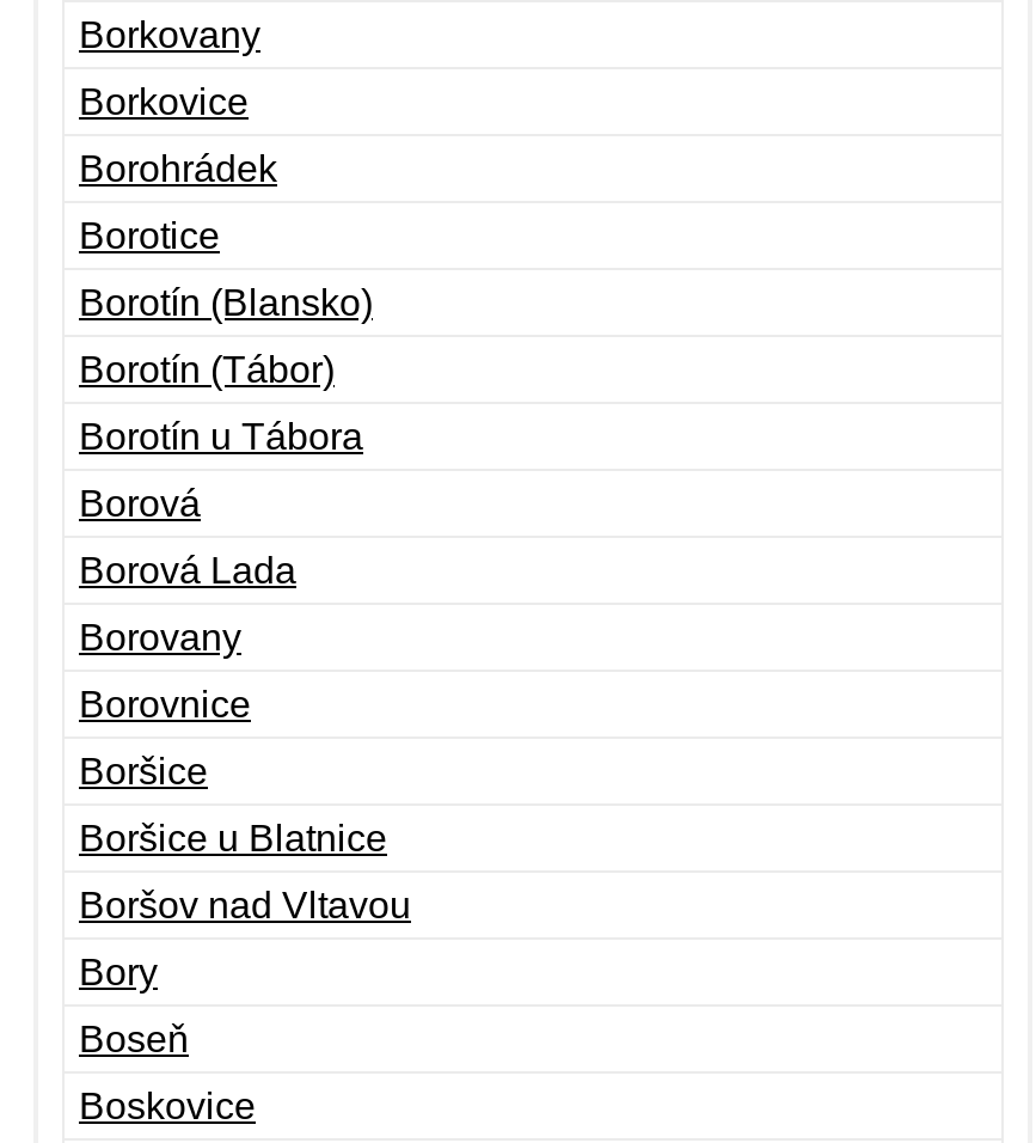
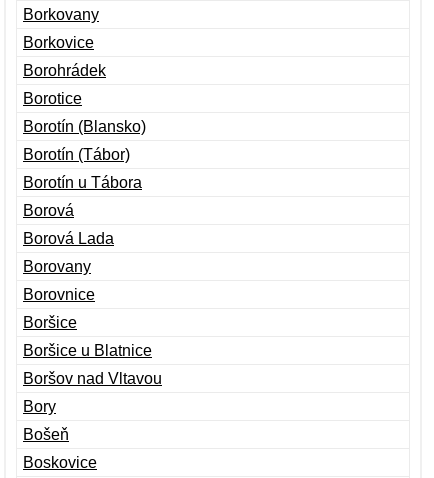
- Boseň
+ Bošeň
